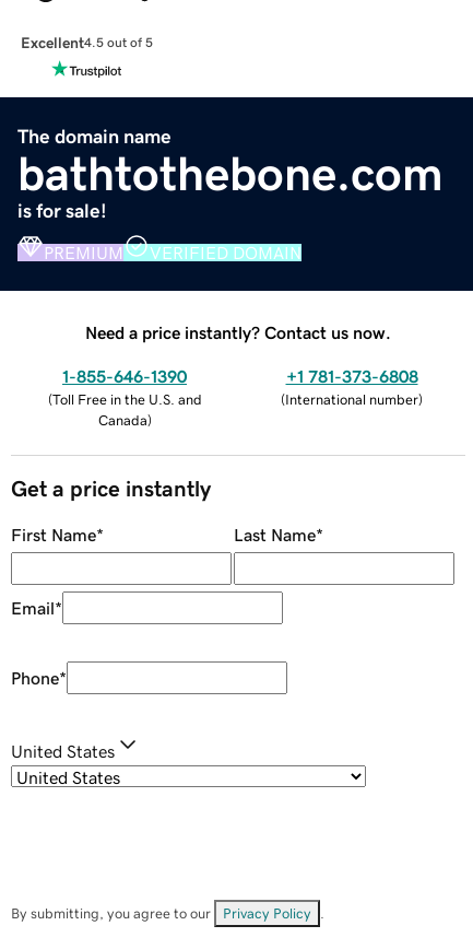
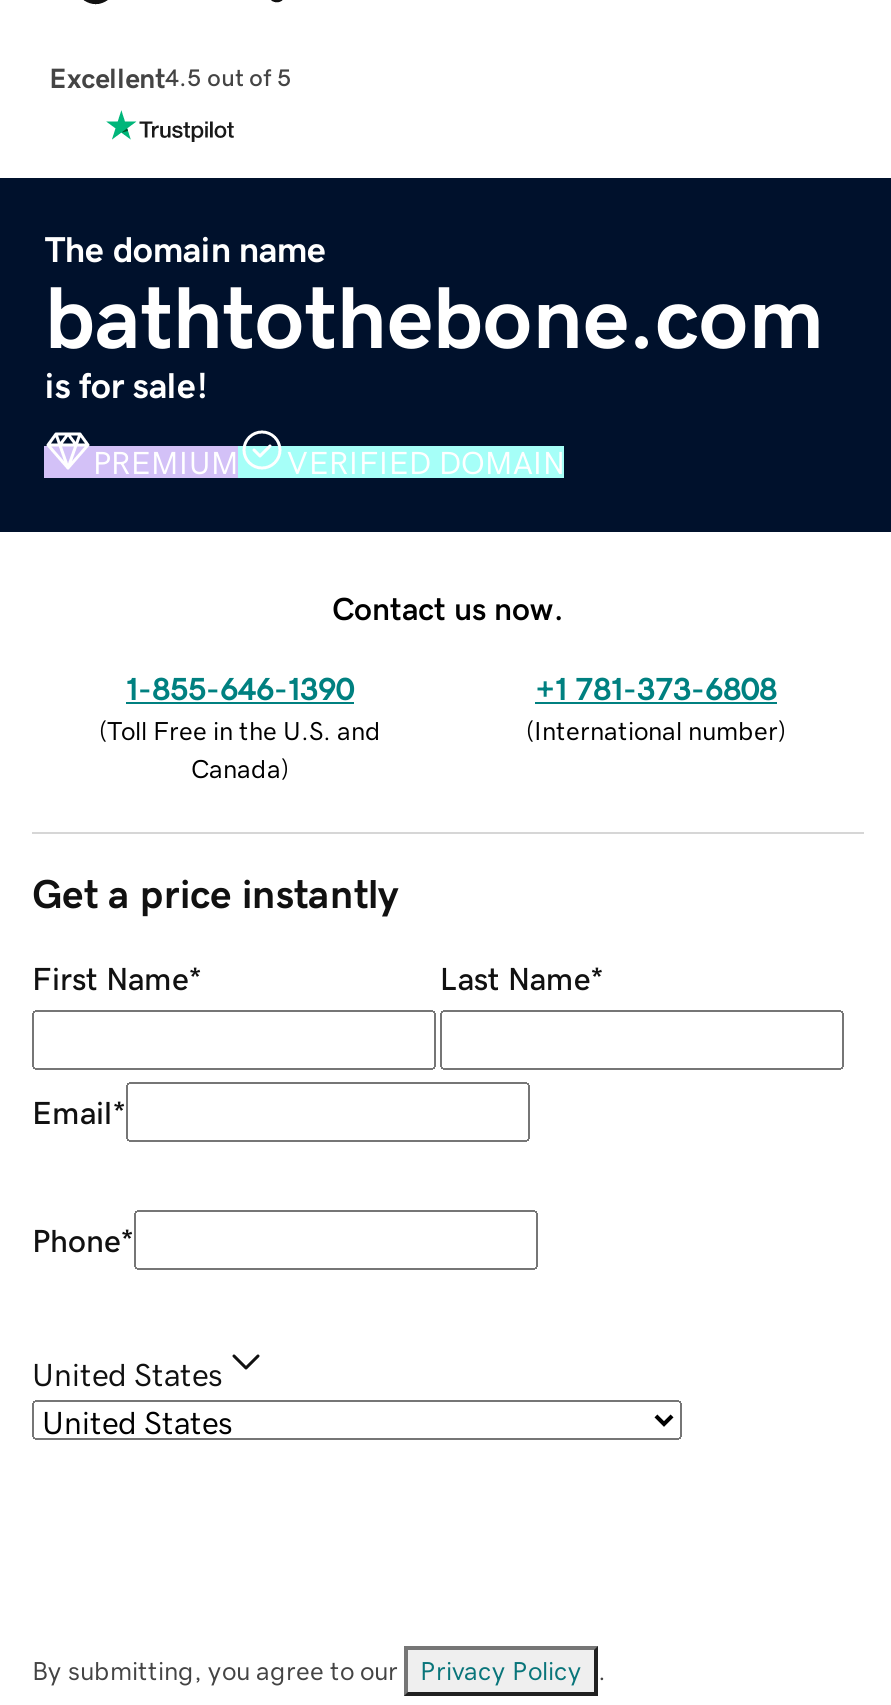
- Need a price instantly? Contact us now.
+ Contact us now.
